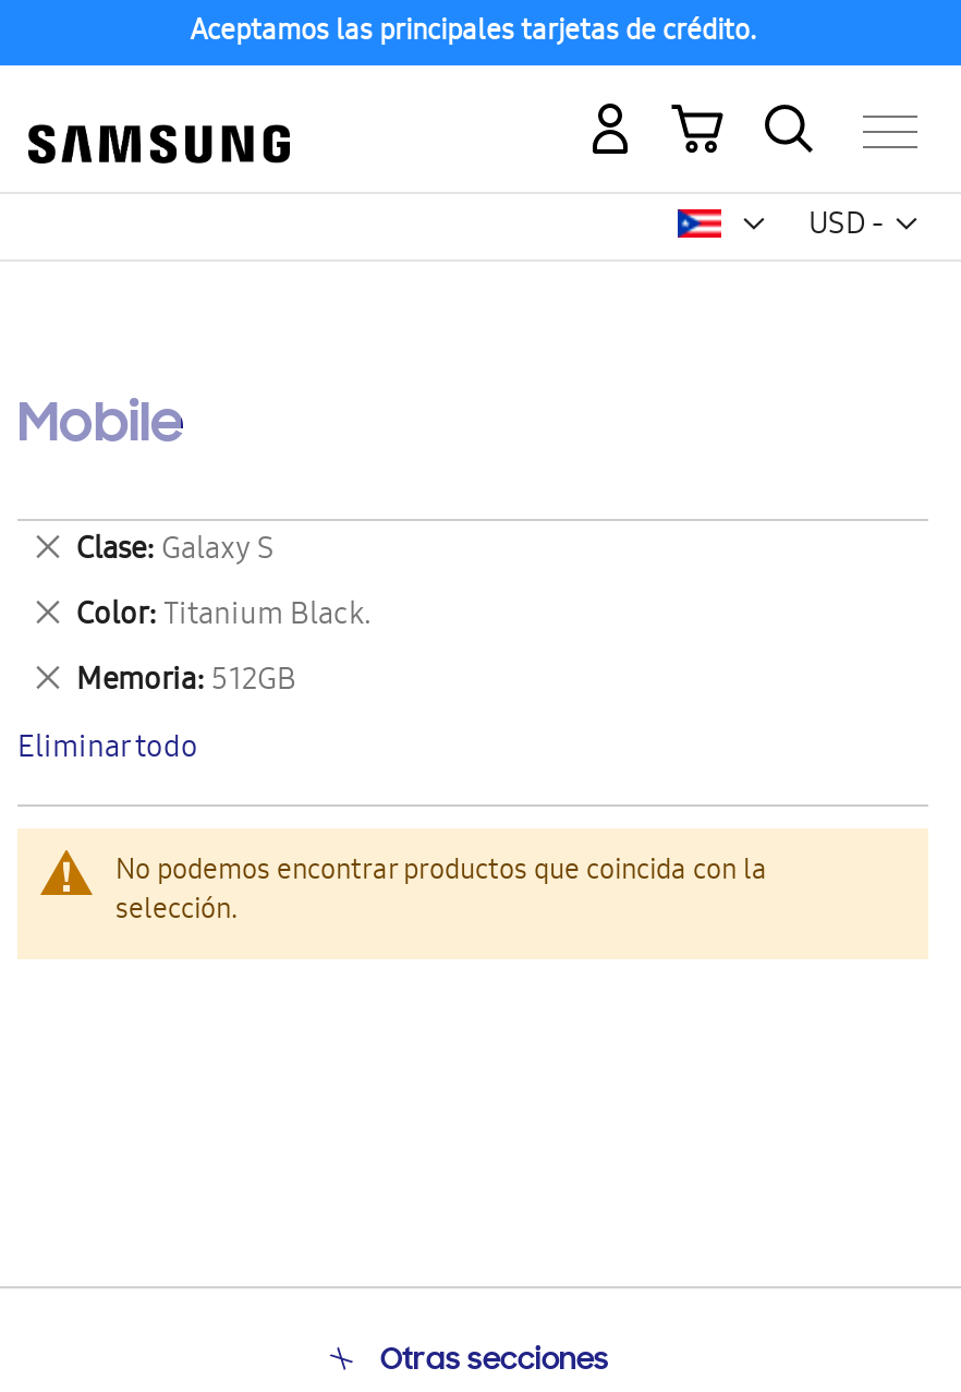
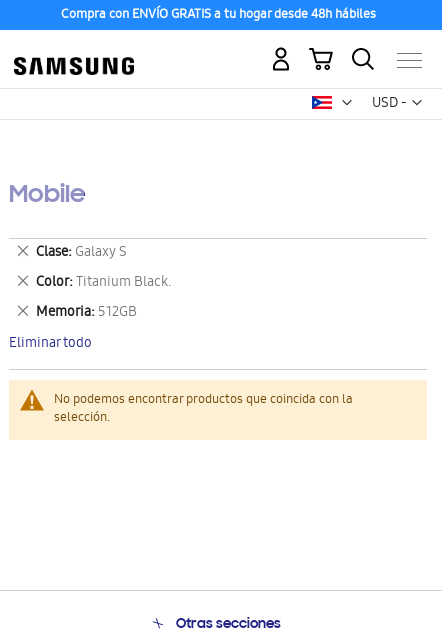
- Aceptamos las principales tarjetas de crédito.
+ Compra con ENVÍO GRATIS a tu hogar desde 48h hábiles
